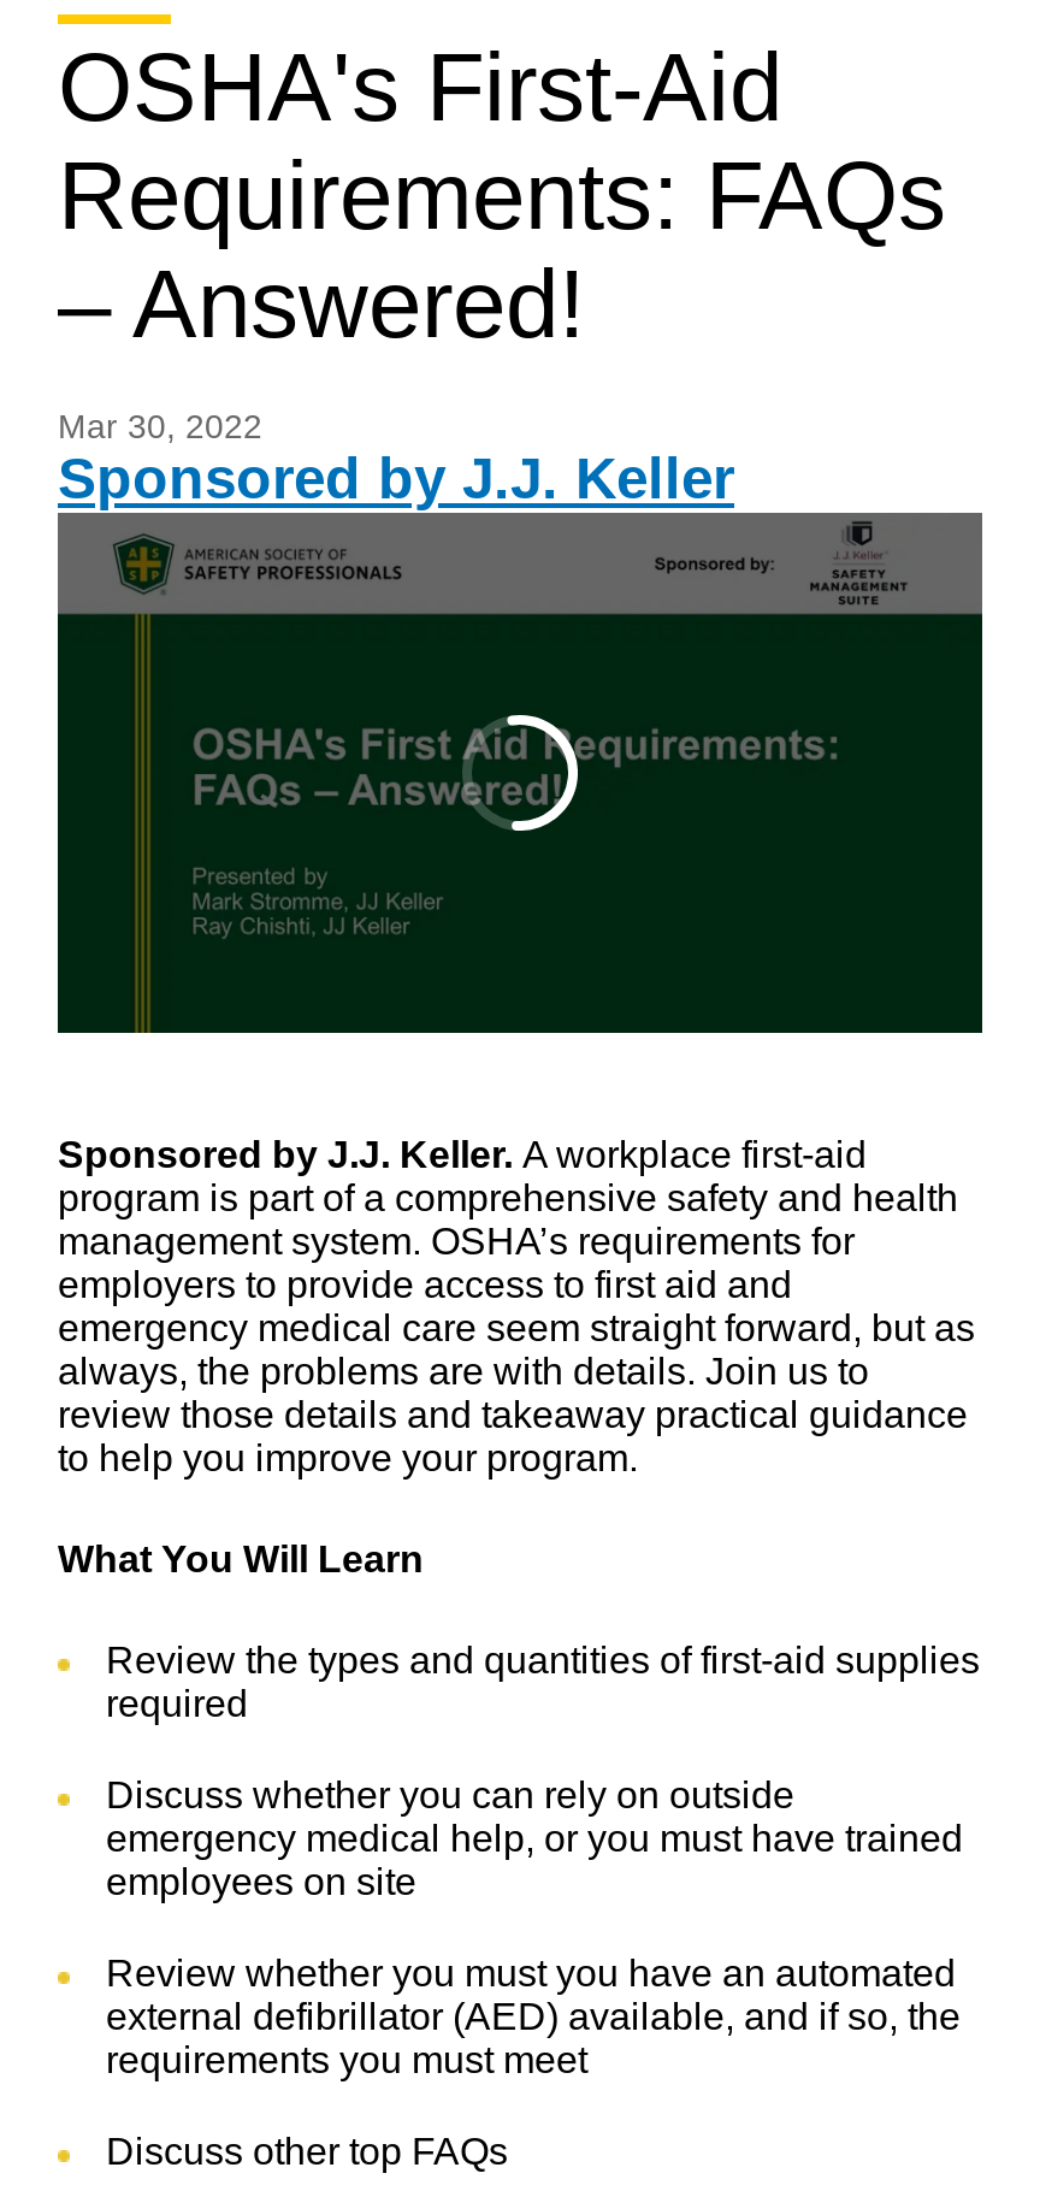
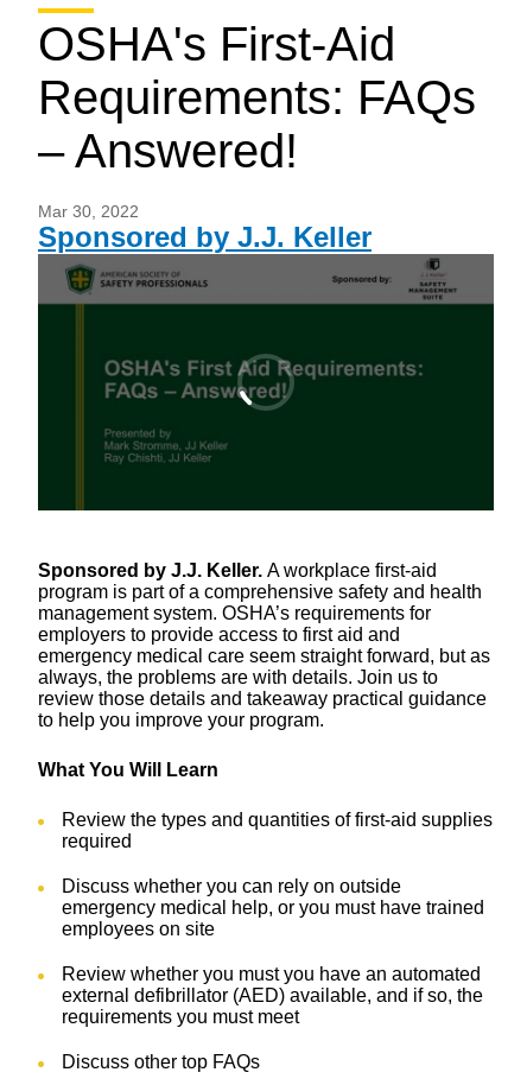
- [image]
+ [image]
